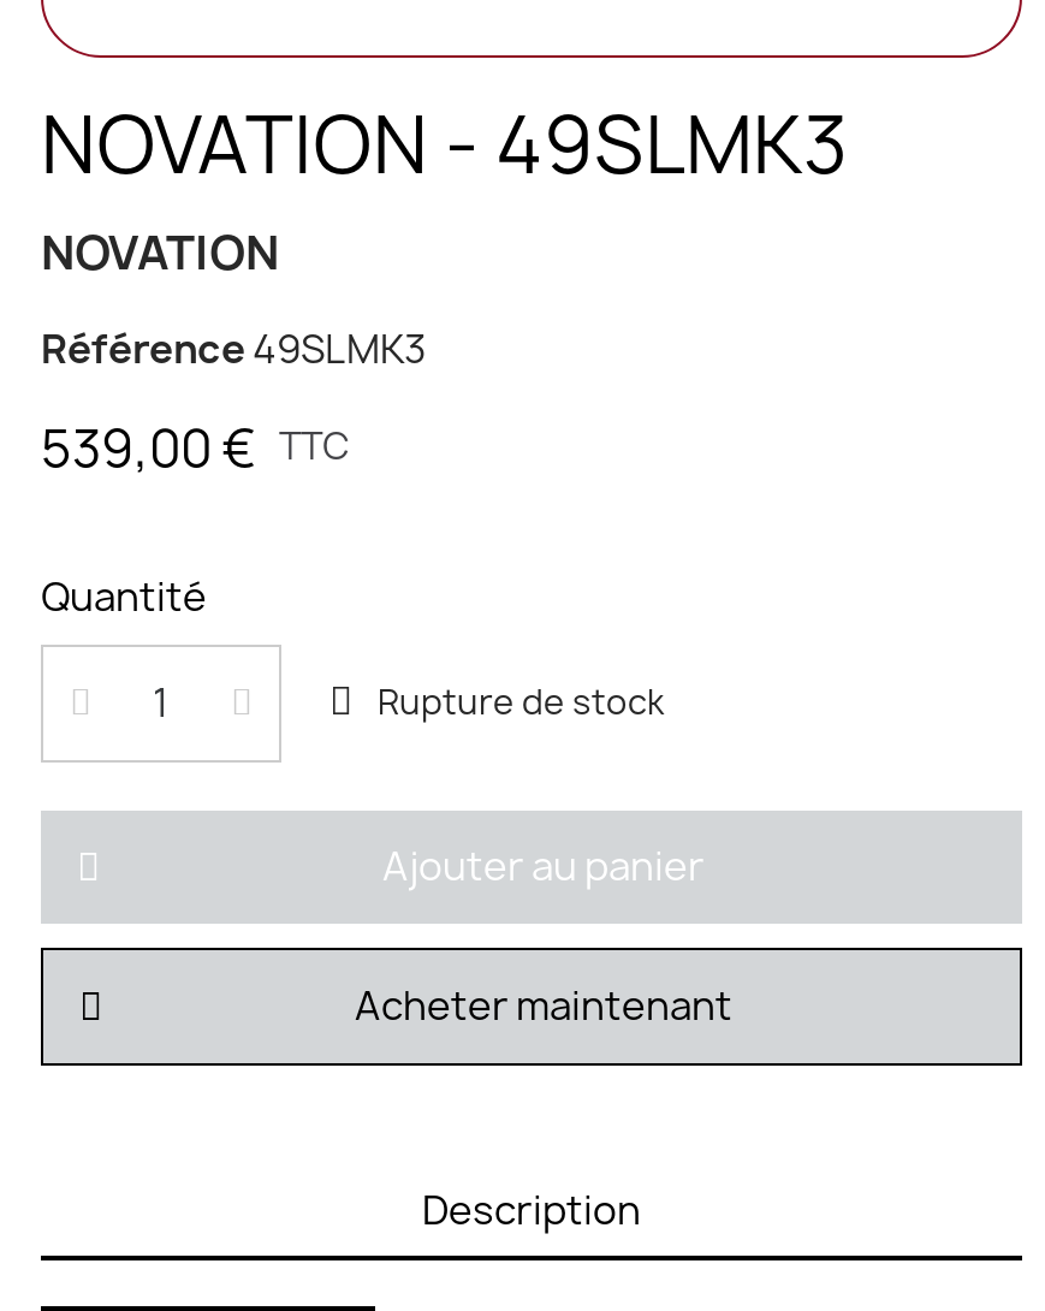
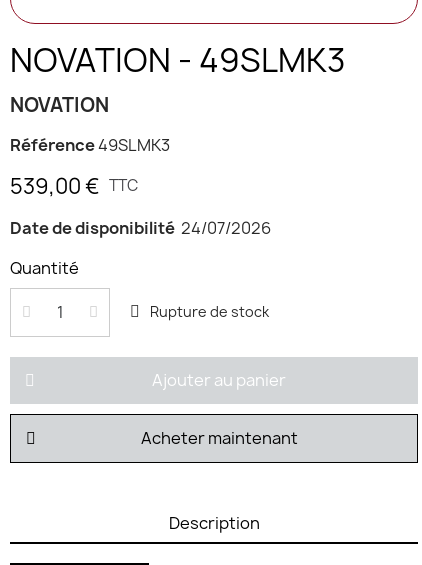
+ Date de disponibilité 24/07/2026
